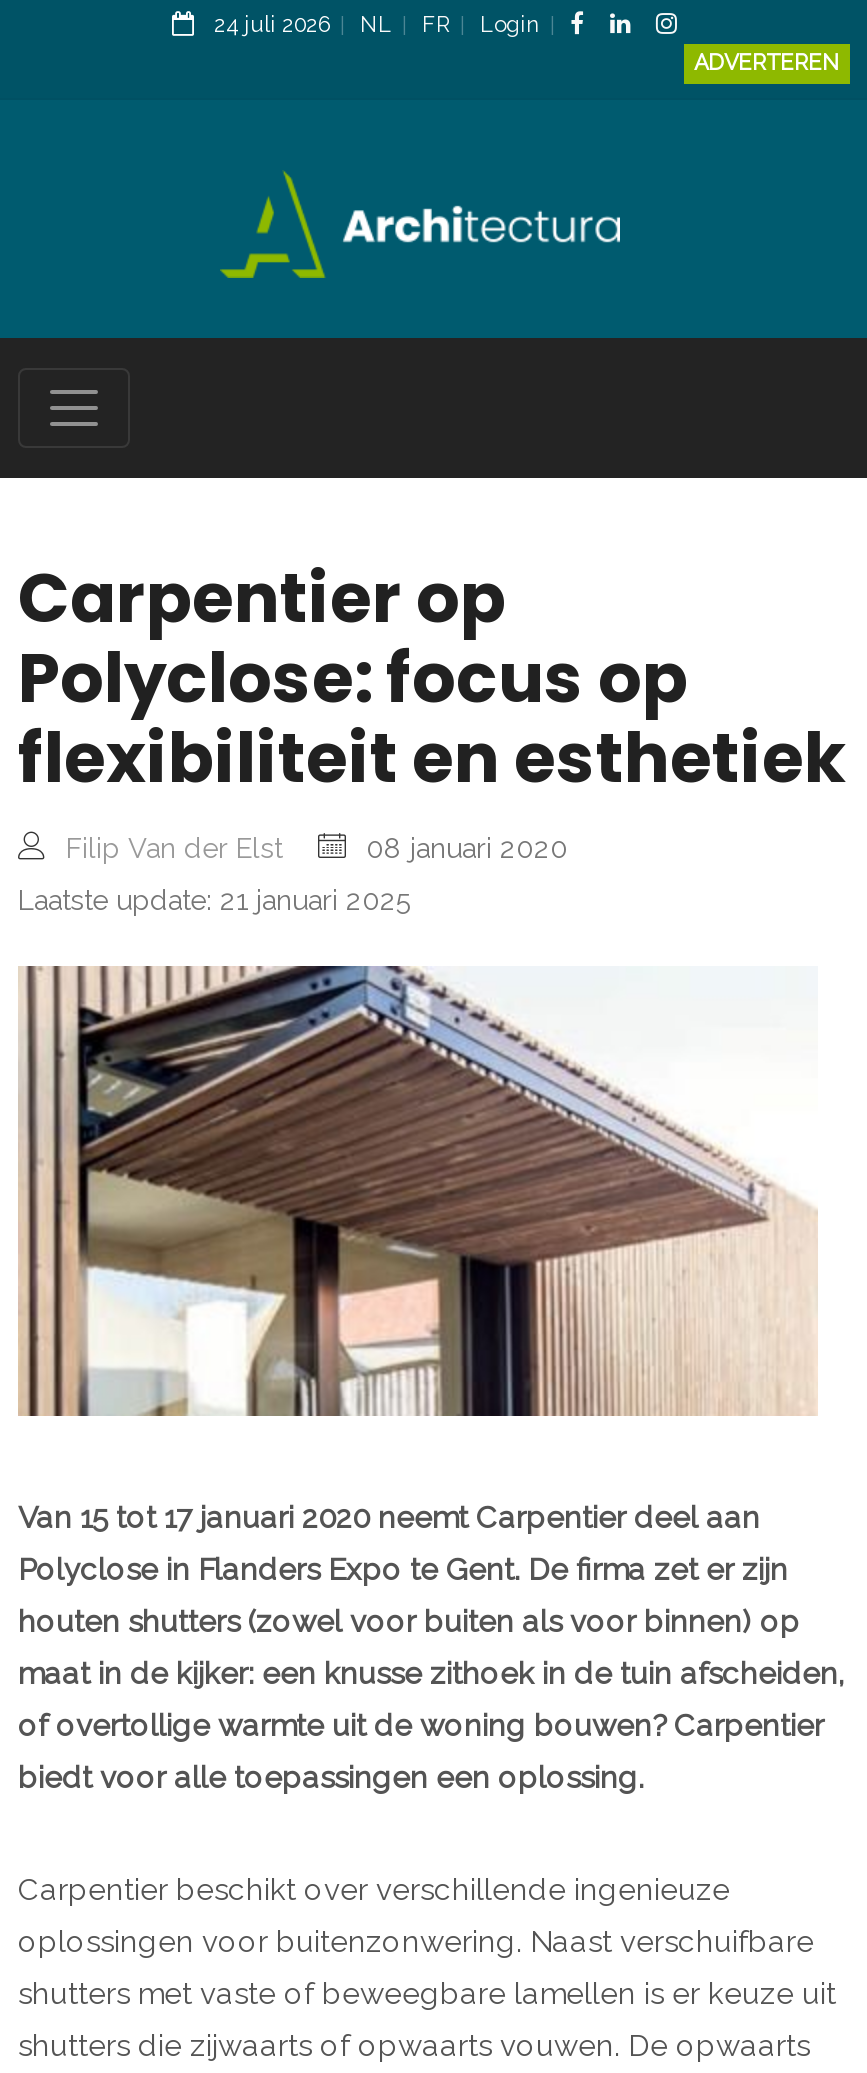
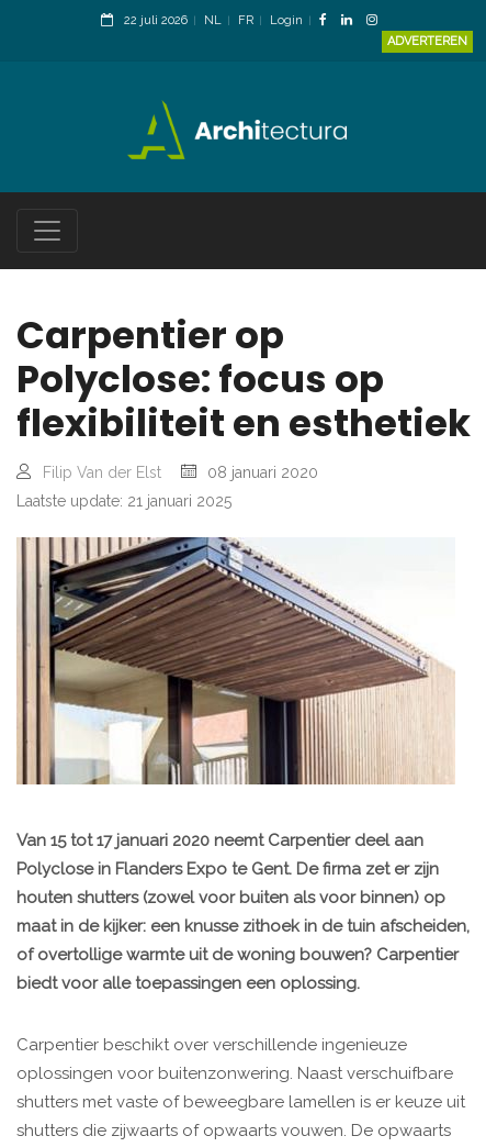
- 24 juli 2026 NL FR Login
+ 22 juli 2026 NL FR Login
